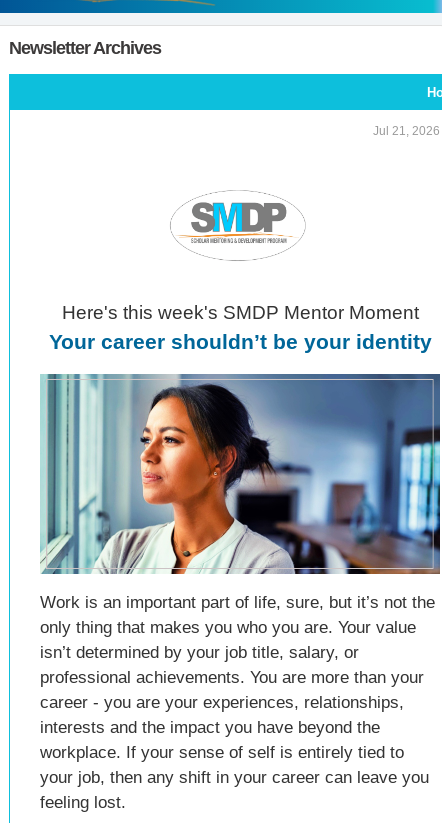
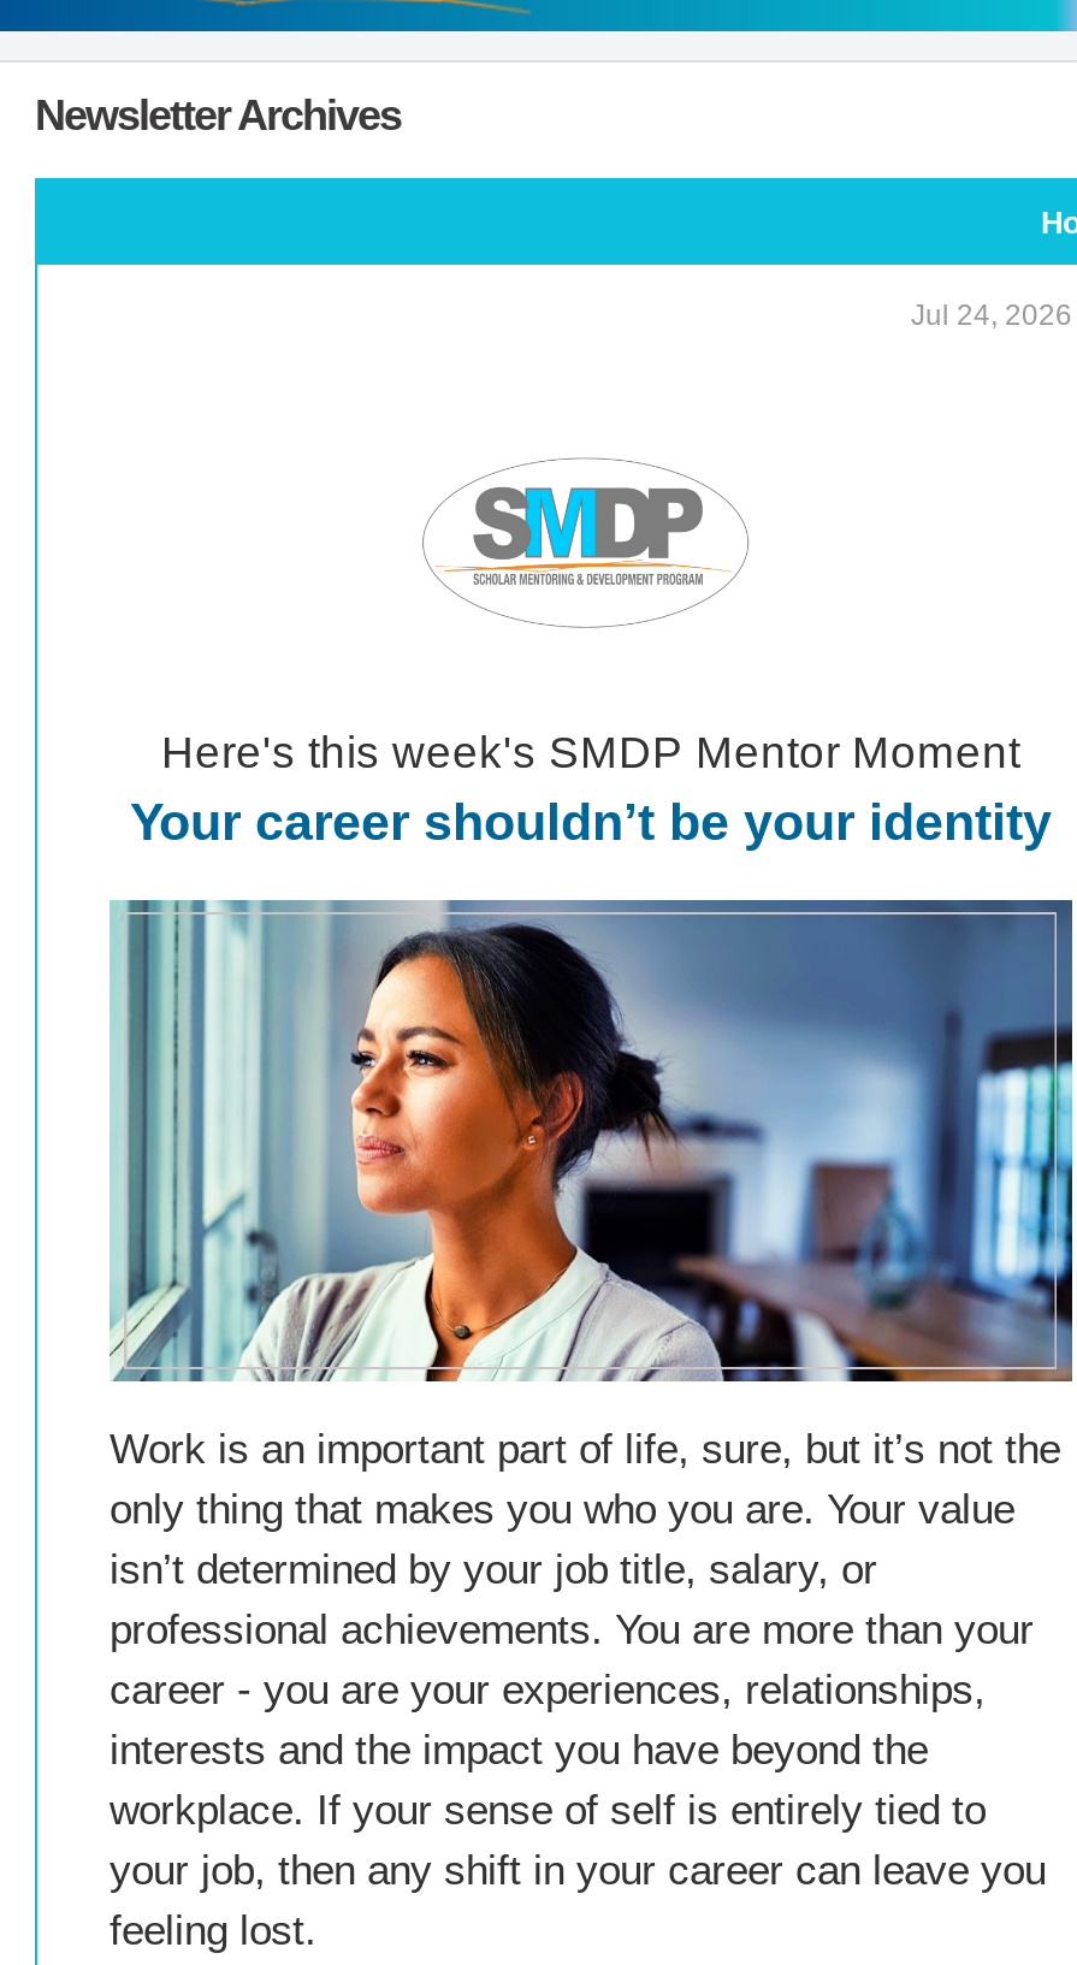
- Jul 21, 2026
+ Jul 24, 2026
